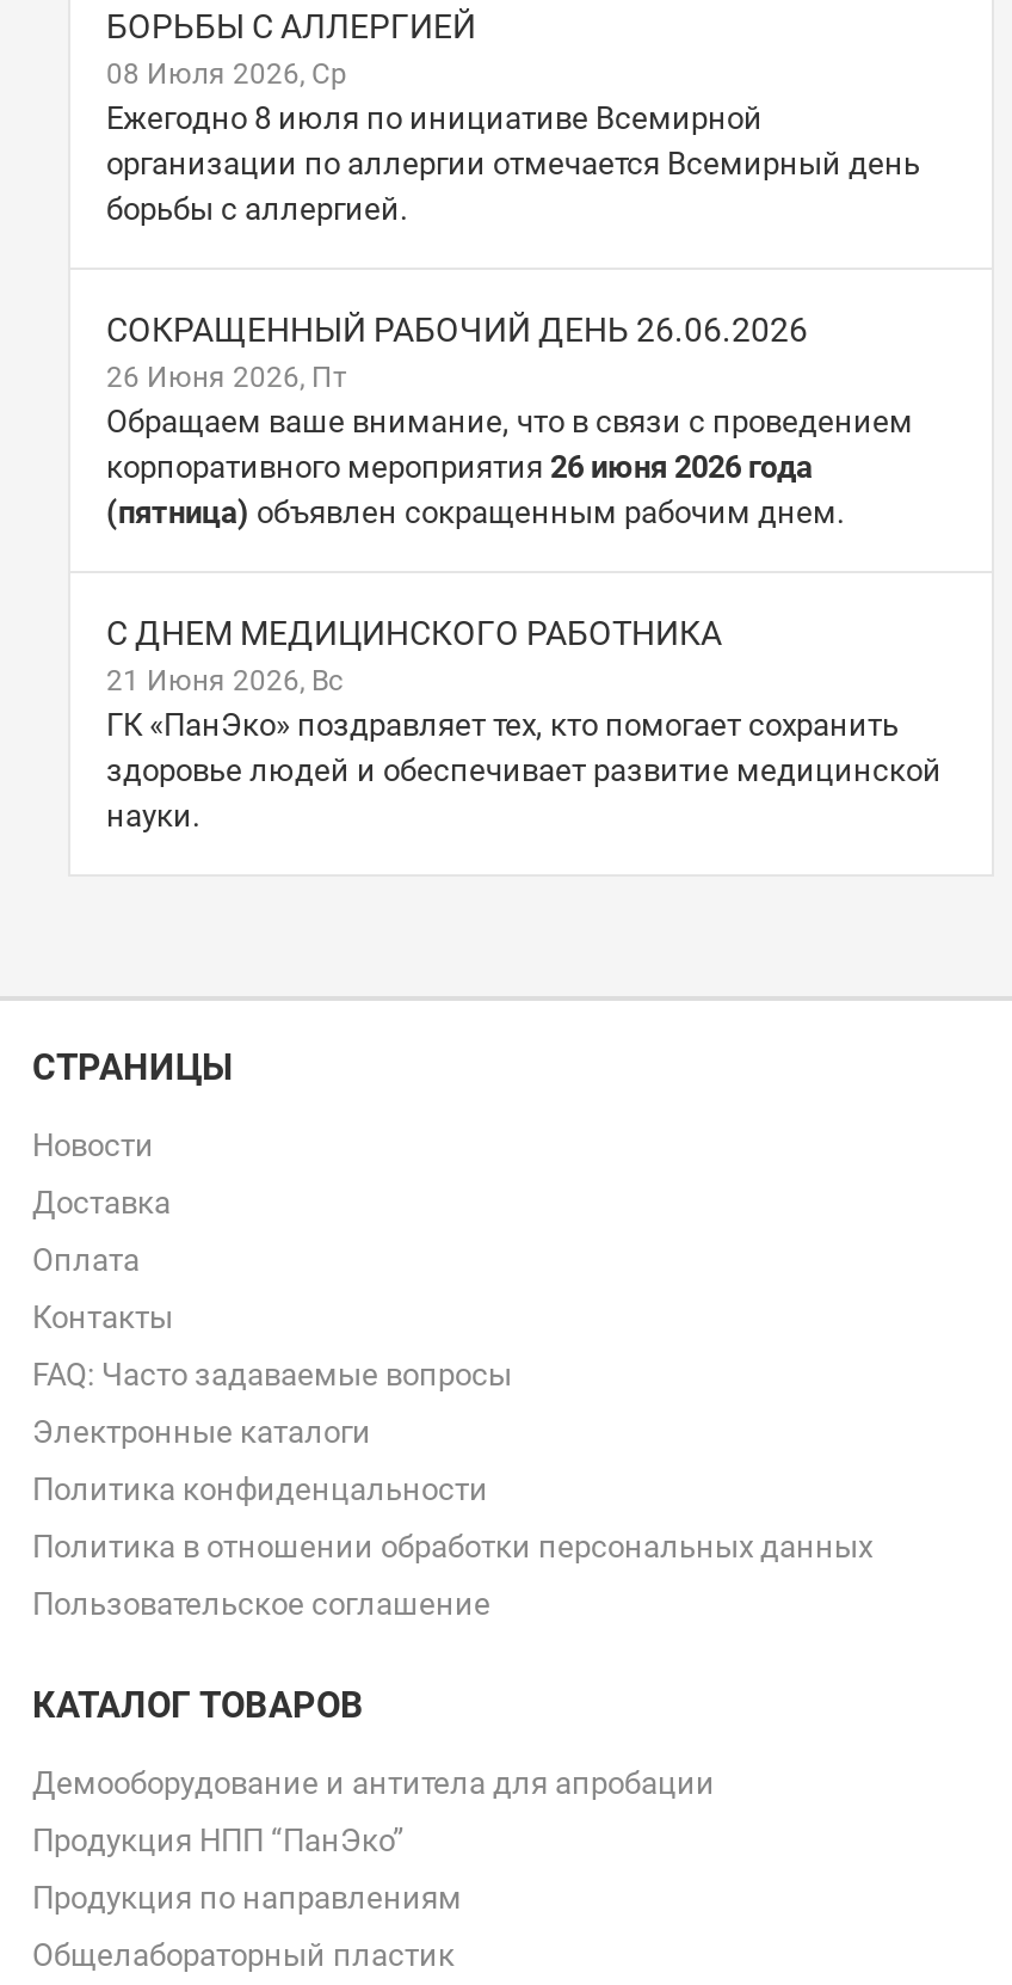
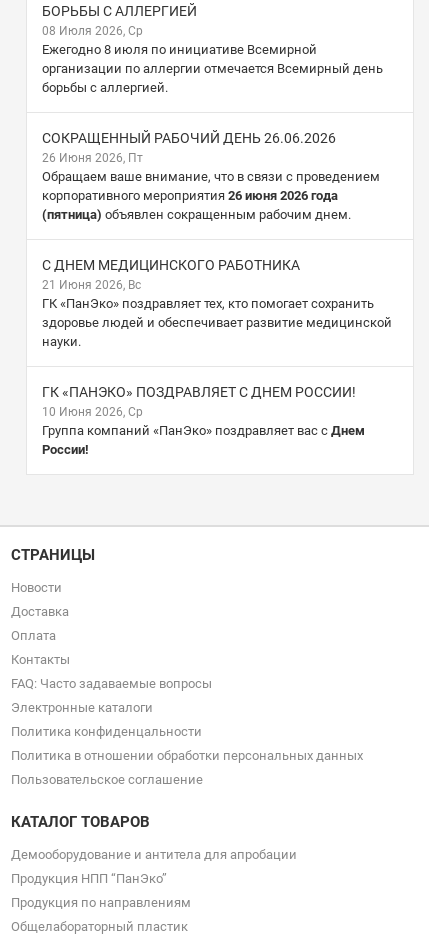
+ ГК «ПАНЭКО» ПОЗДРАВЛЯЕТ С ДНЕМ РОССИИ!
+ 10 Июня 2026, Ср
+ Группа компаний «ПанЭко» поздравляет вас с Днем
+ России!
